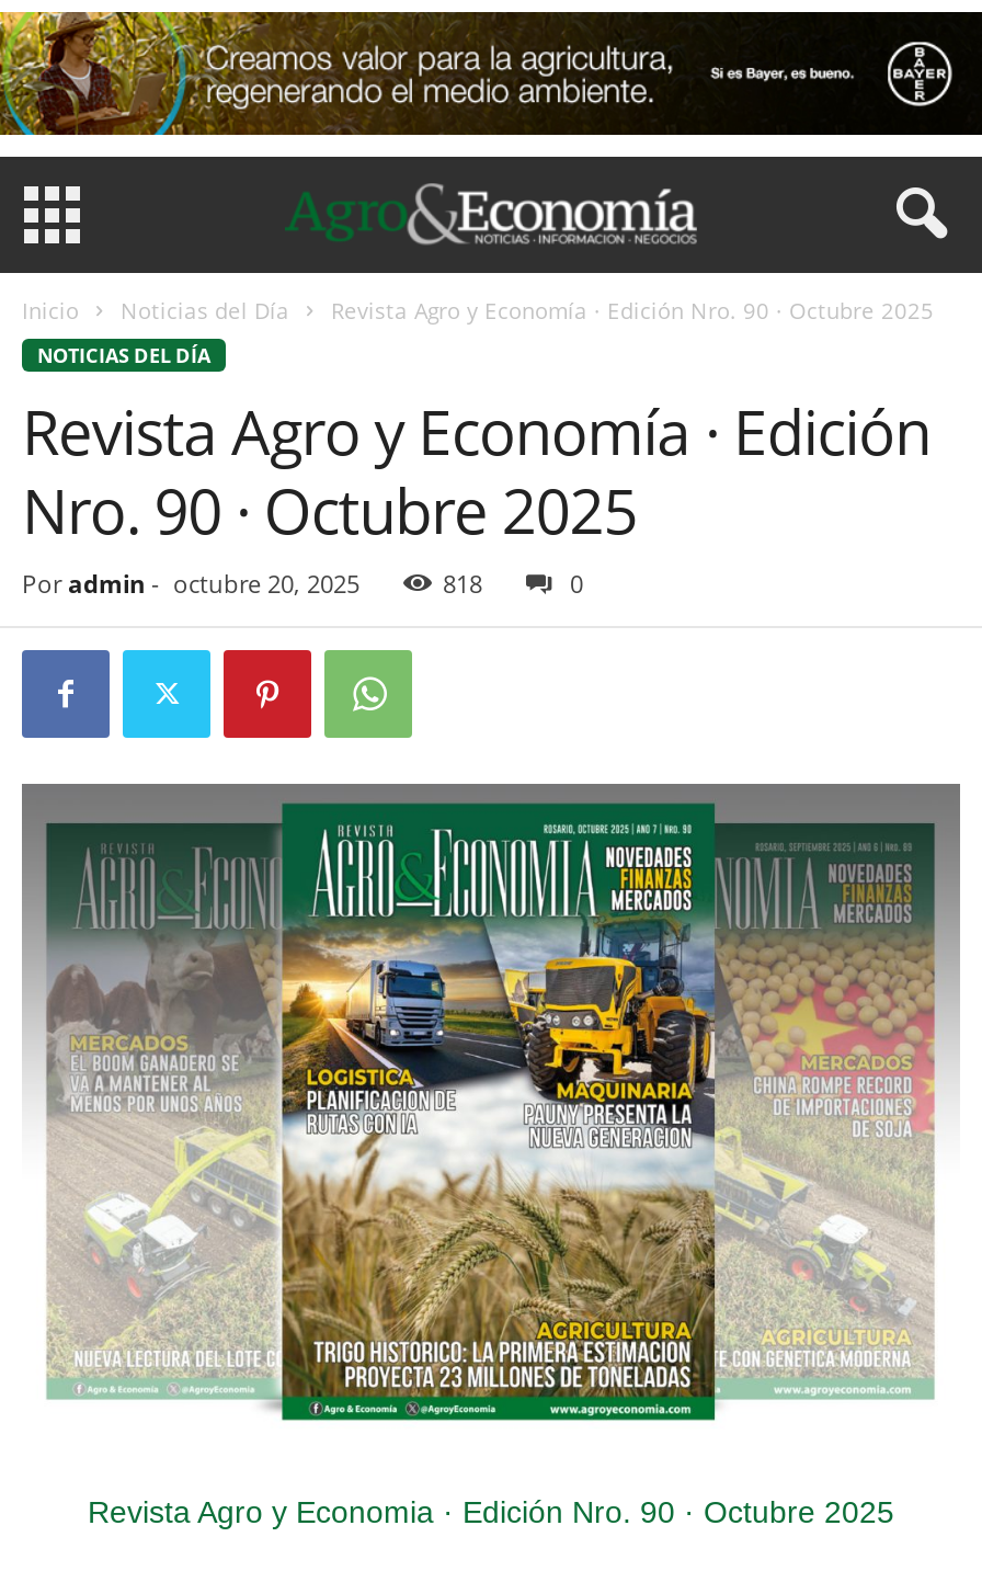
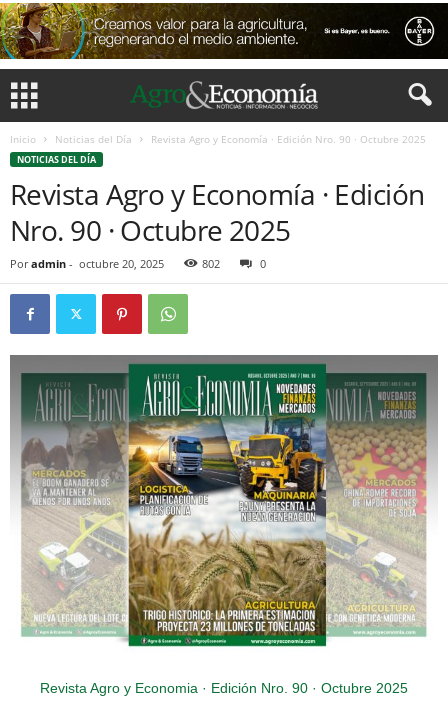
- 818
+ 802
